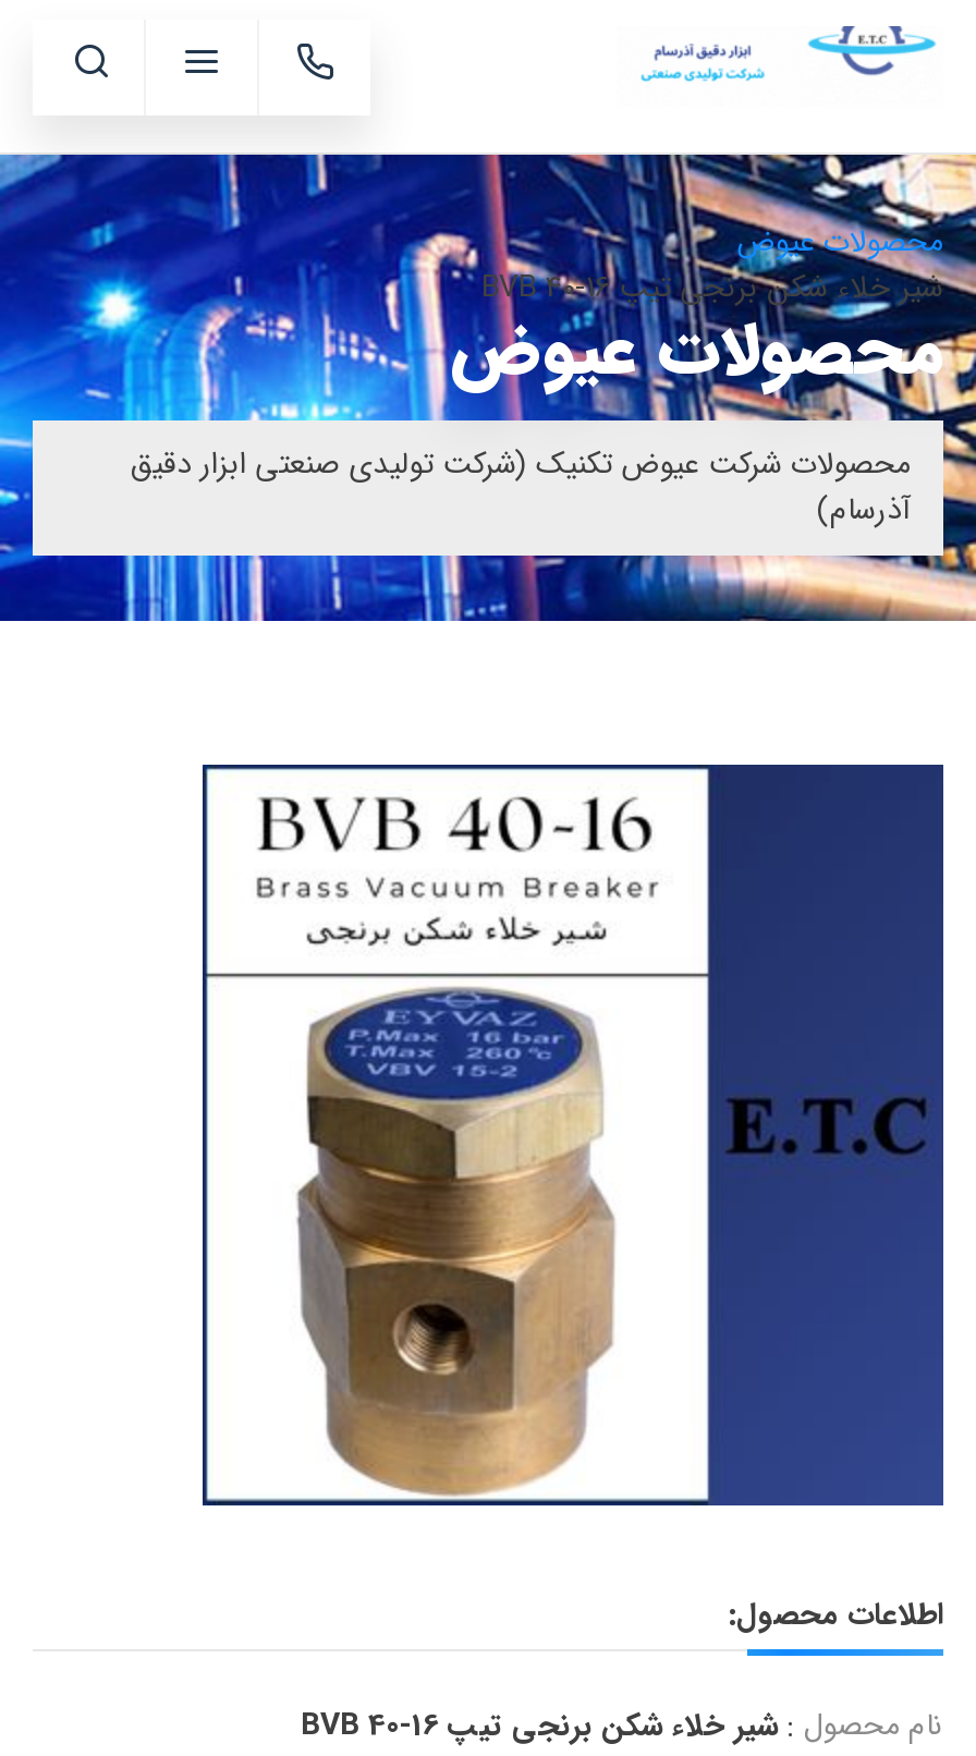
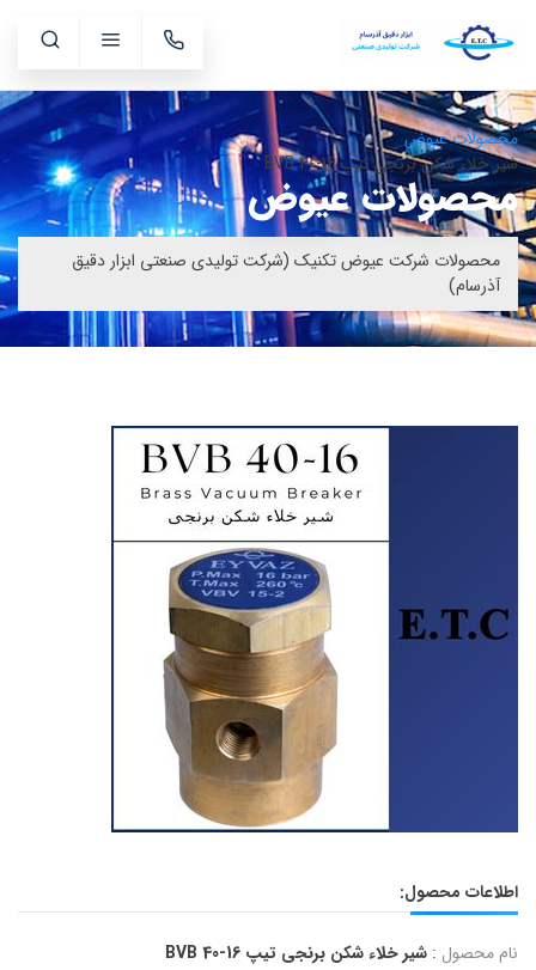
- [image]
+ [image]
